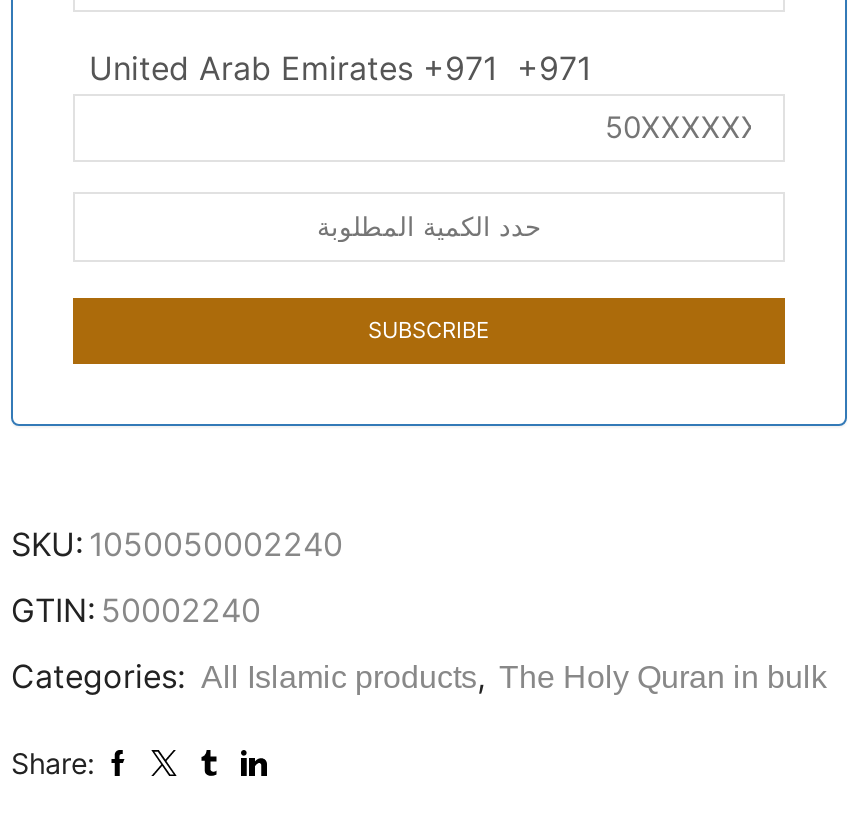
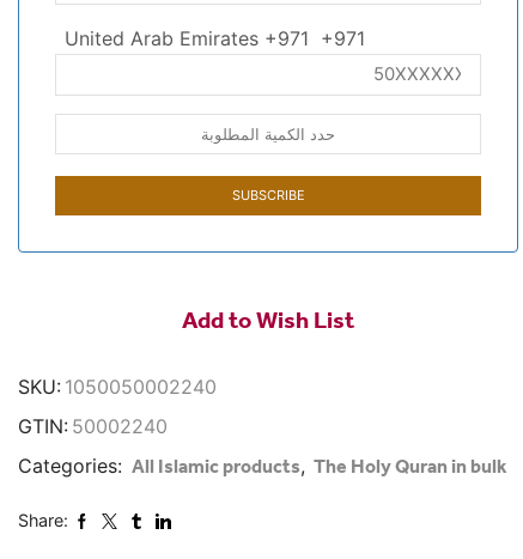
+ Add to Wish List
